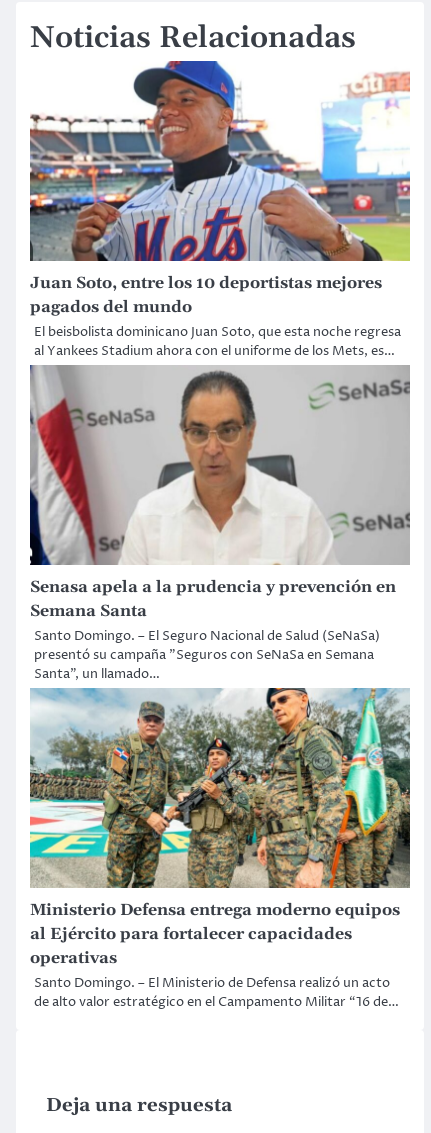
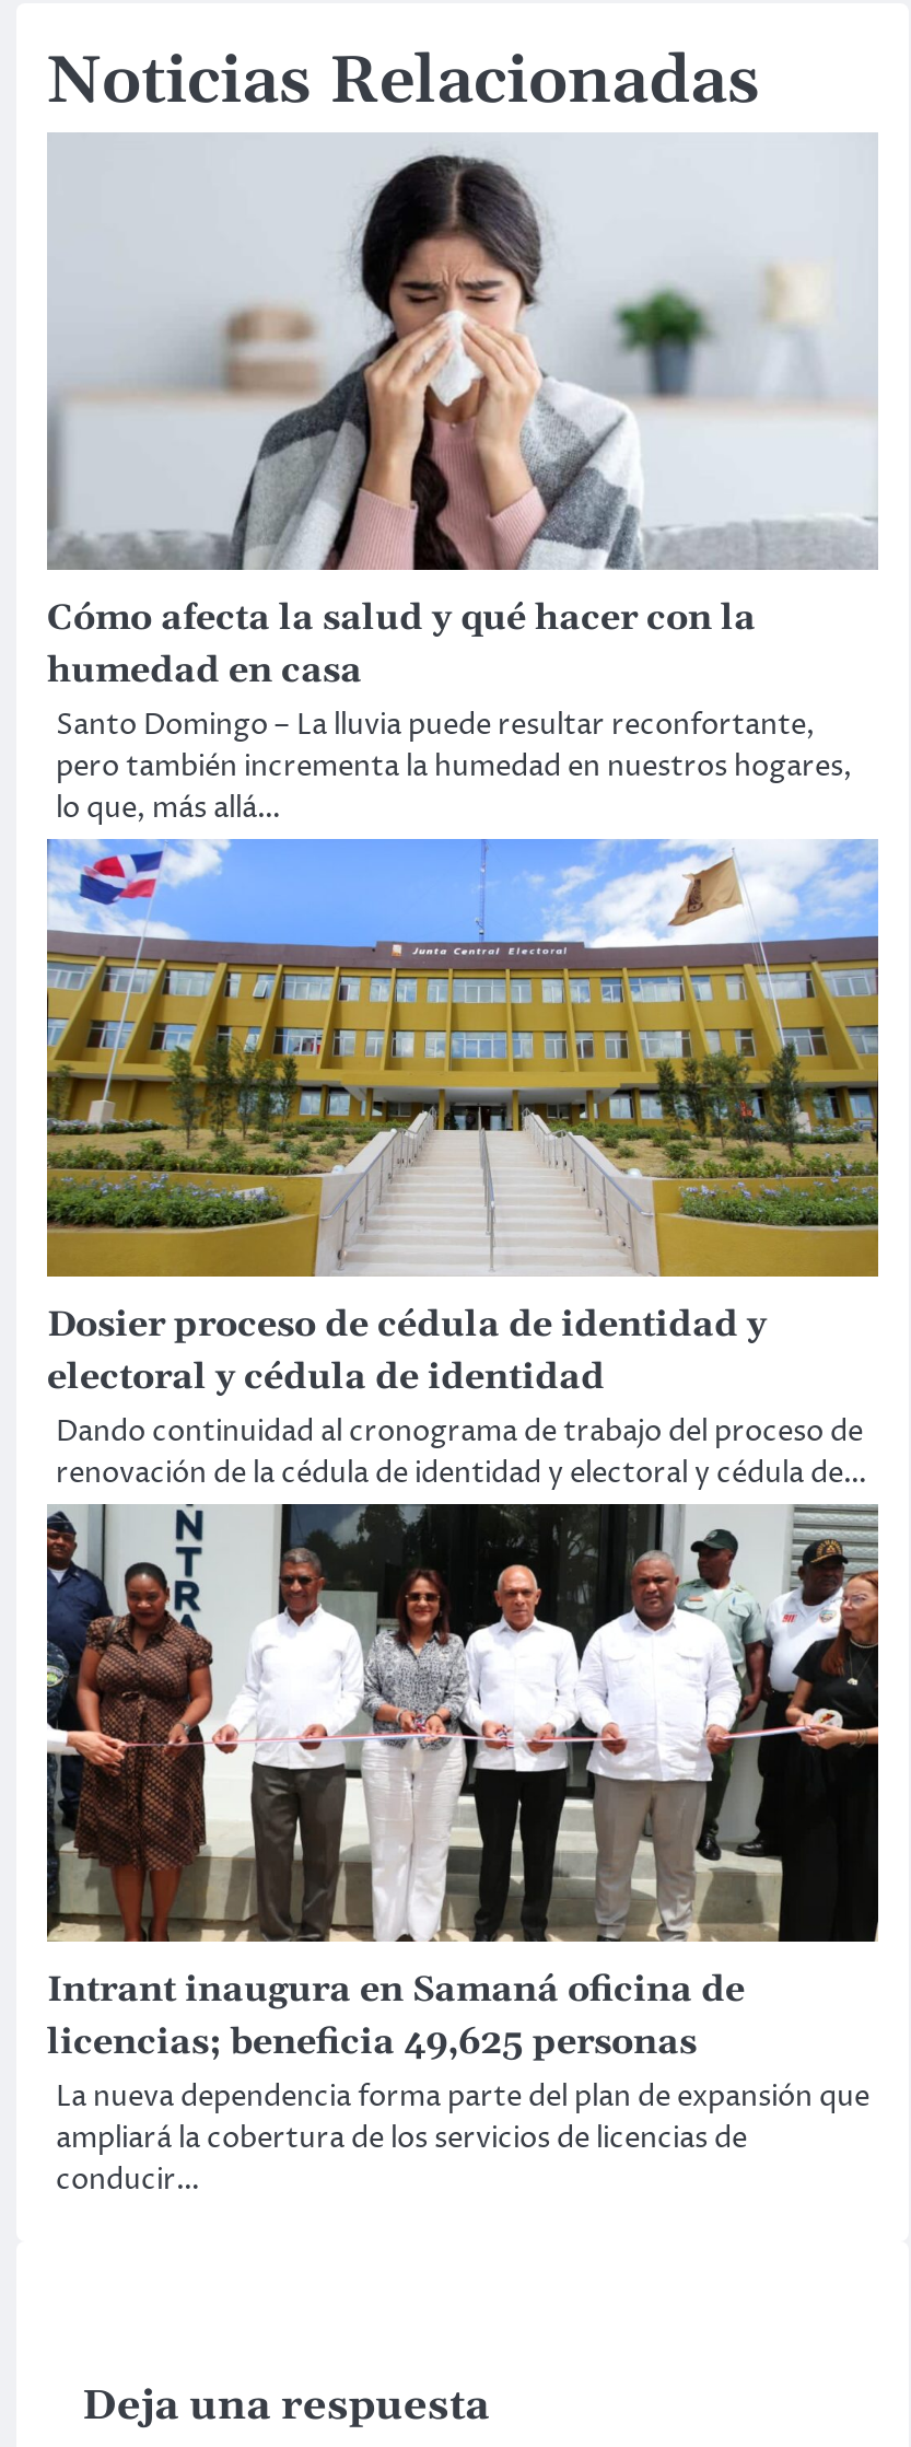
- [image]
- Juan Soto, entre los 10 deportistas mejores
- pagados del mundo
- El beisbolista dominicano Juan Soto, que esta noche regresa
- al Yankees Stadium ahora con el uniforme de los Mets, es…
+ [image]
+ Cómo afecta la salud y qué hacer con la
+ humedad en casa
+ Santo Domingo – La lluvia puede resultar reconfortante,
+ pero también incrementa la humedad en nuestros hogares,
+ lo que, más allá…

- [image]
- Senasa apela a la prudencia y prevención en
- Semana Santa
- Santo Domingo. – El Seguro Nacional de Salud (SeNaSa)
- presentó su campaña "Seguros con SeNaSa en Semana
- Santa", un llamado…
+ [image]
+ Dosier proceso de cédula de identidad y
+ electoral y cédula de identidad
+ Dando continuidad al cronograma de trabajo del proceso de
+ renovación de la cédula de identidad y electoral y cédula de…

- [image]
- Ministerio Defensa entrega moderno equipos
- al Ejército para fortalecer capacidades
- operativas
- Santo Domingo. – El Ministerio de Defensa realizó un acto
- de alto valor estratégico en el Campamento Militar “16 de…
+ [image]
+ Intrant inaugura en Samaná oficina de
+ licencias; beneficia 49,625 personas
+ La nueva dependencia forma parte del plan de expansión que
+ ampliará la cobertura de los servicios de licencias de
+ conducir…
